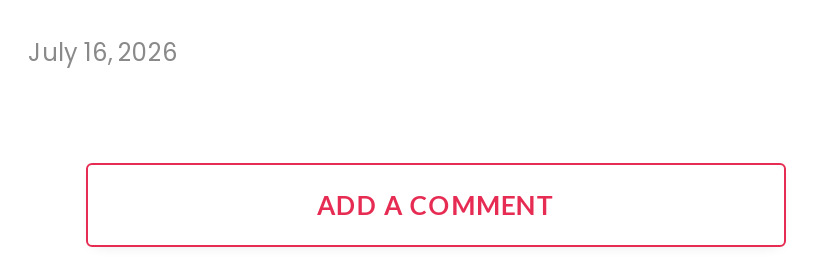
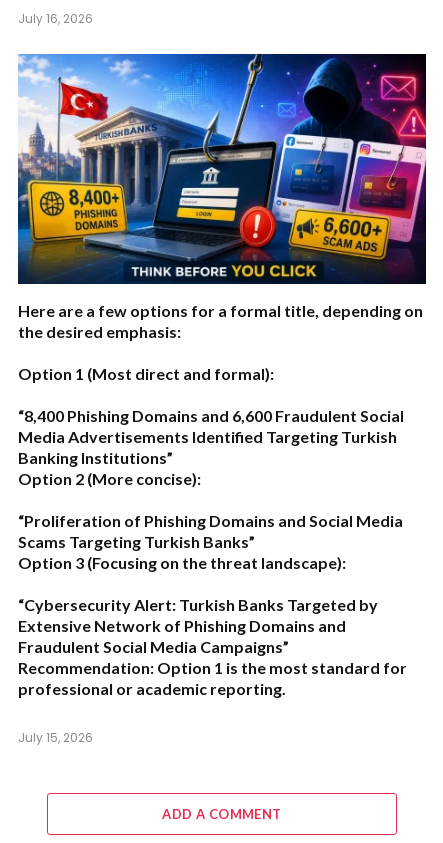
+ [image]
+ Here are a few options for a formal title, depending on
+ the desired emphasis:
+ Option 1 (Most direct and formal):
+ “8,400 Phishing Domains and 6,600 Fraudulent Social
+ Media Advertisements Identified Targeting Turkish
+ Banking Institutions”
+ Option 2 (More concise):
+ “Proliferation of Phishing Domains and Social Media
+ Scams Targeting Turkish Banks”
+ Option 3 (Focusing on the threat landscape):
+ “Cybersecurity Alert: Turkish Banks Targeted by
+ Extensive Network of Phishing Domains and
+ Fraudulent Social Media Campaigns”
+ Recommendation: Option 1 is the most standard for
+ professional or academic reporting.
+ July 15, 2026
